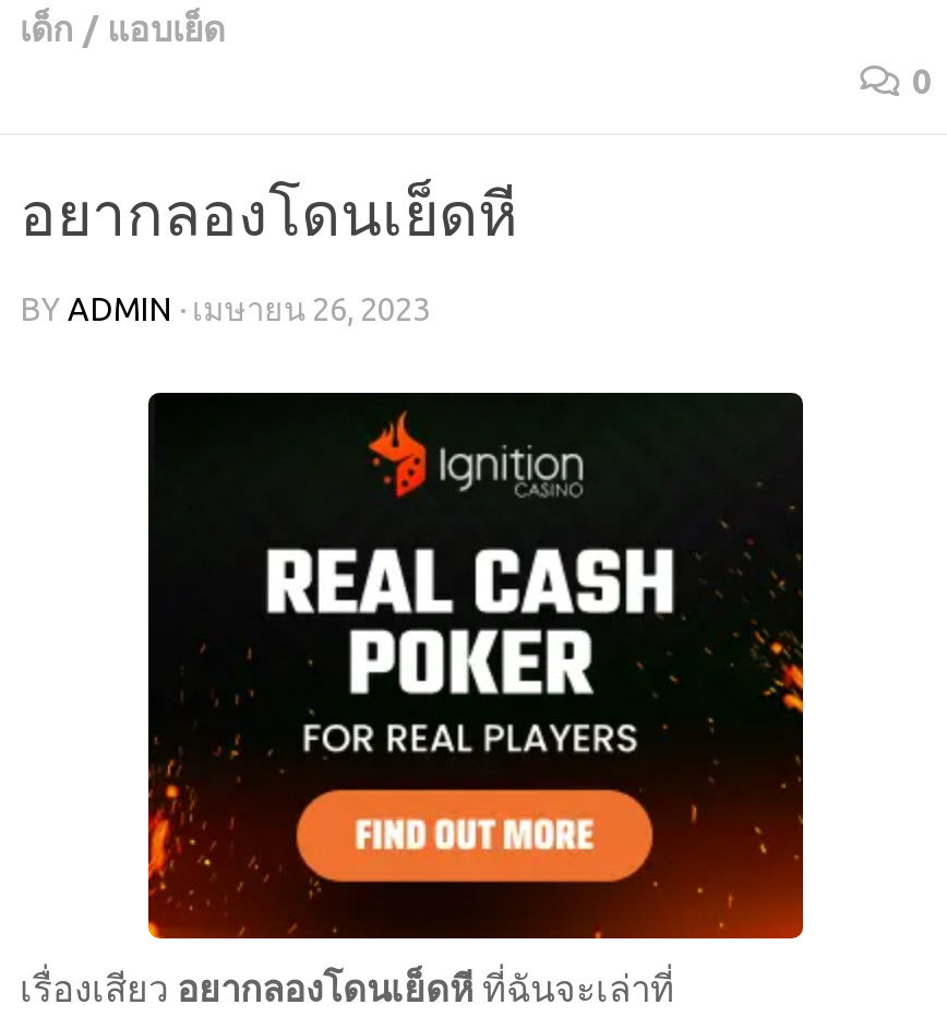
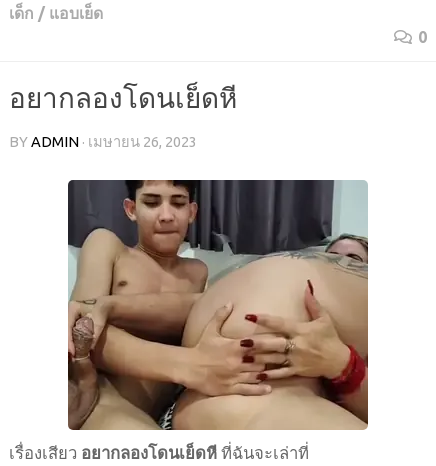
- [image]
+ [image]
